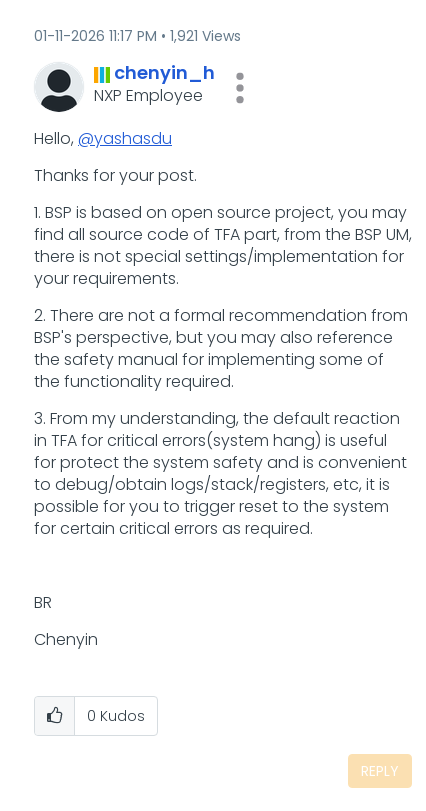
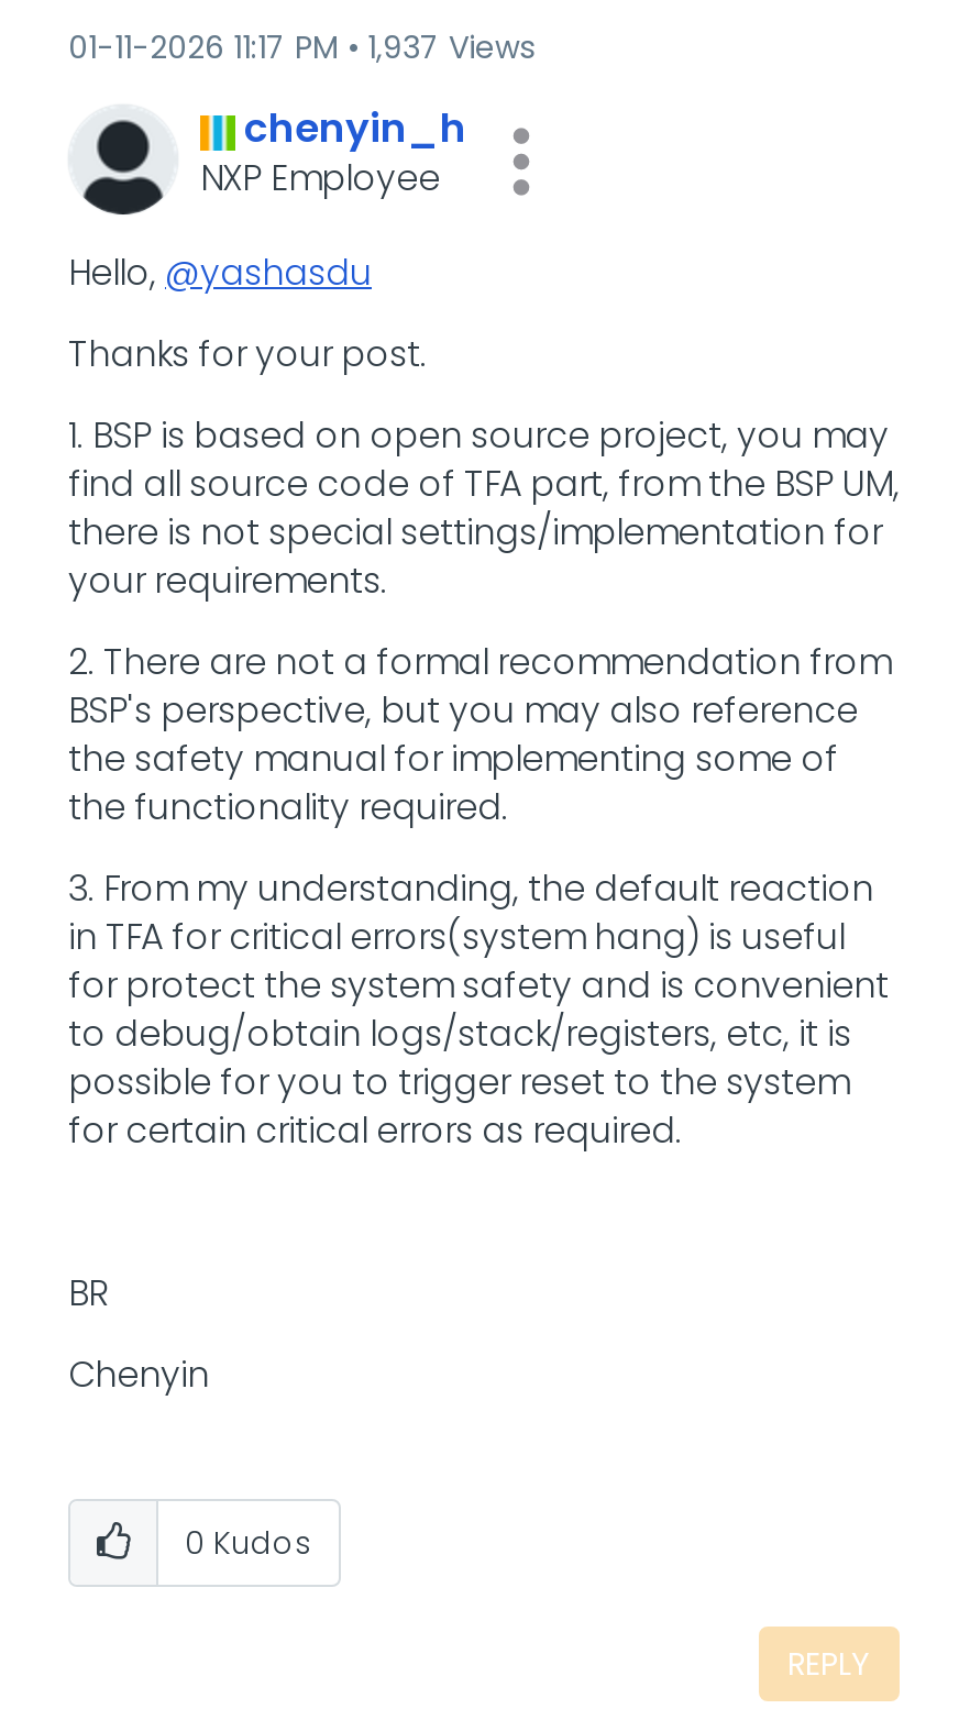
- 01-11-2026 11:17 PM 1,921 Views
+ 01-11-2026 11:17 PM 1,937 Views
